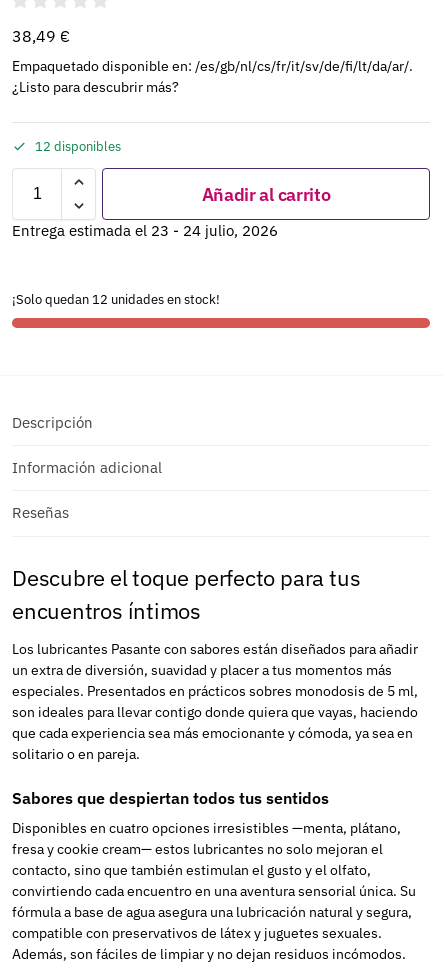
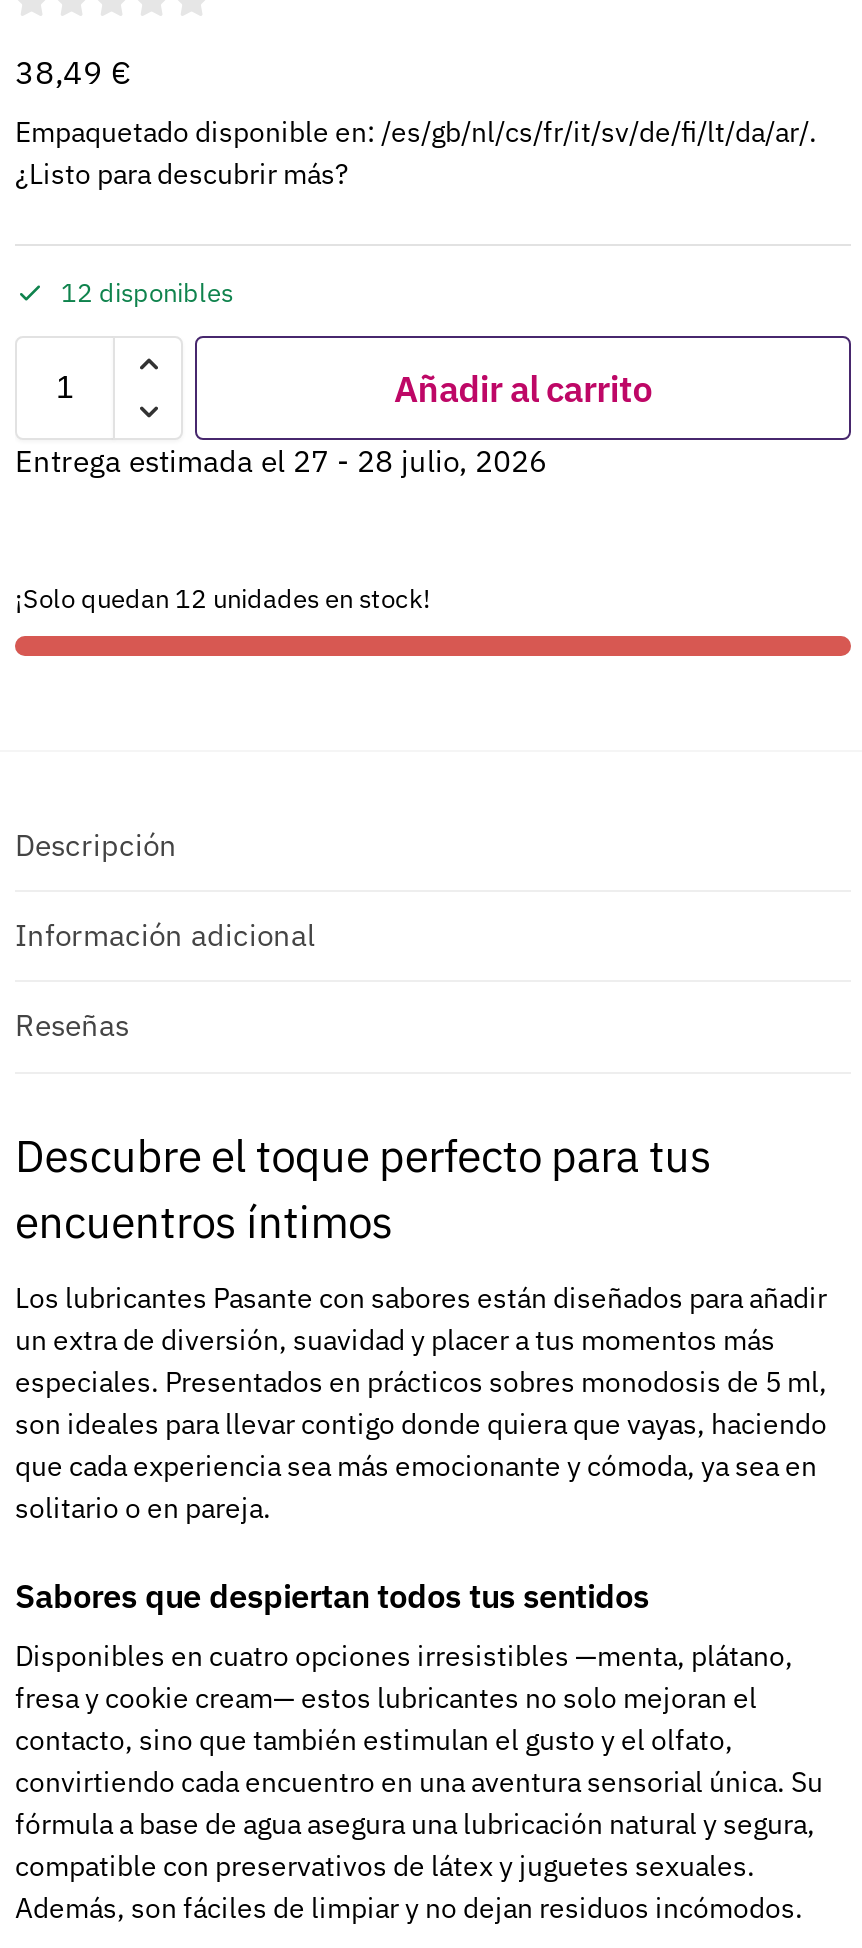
- Entrega estimada el 23 - 24 julio, 2026
+ Entrega estimada el 27 - 28 julio, 2026
